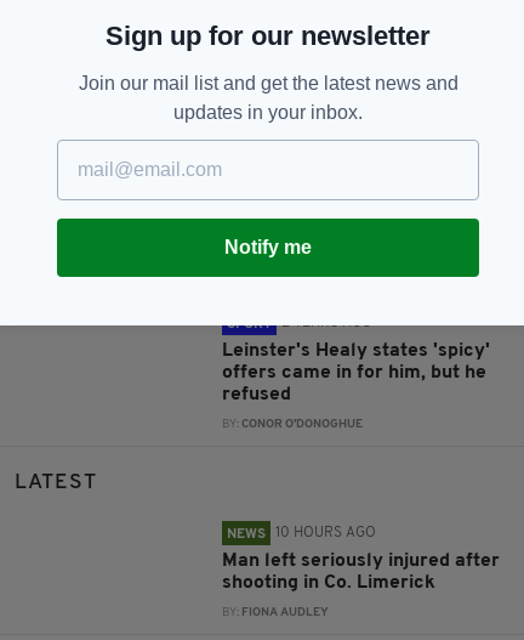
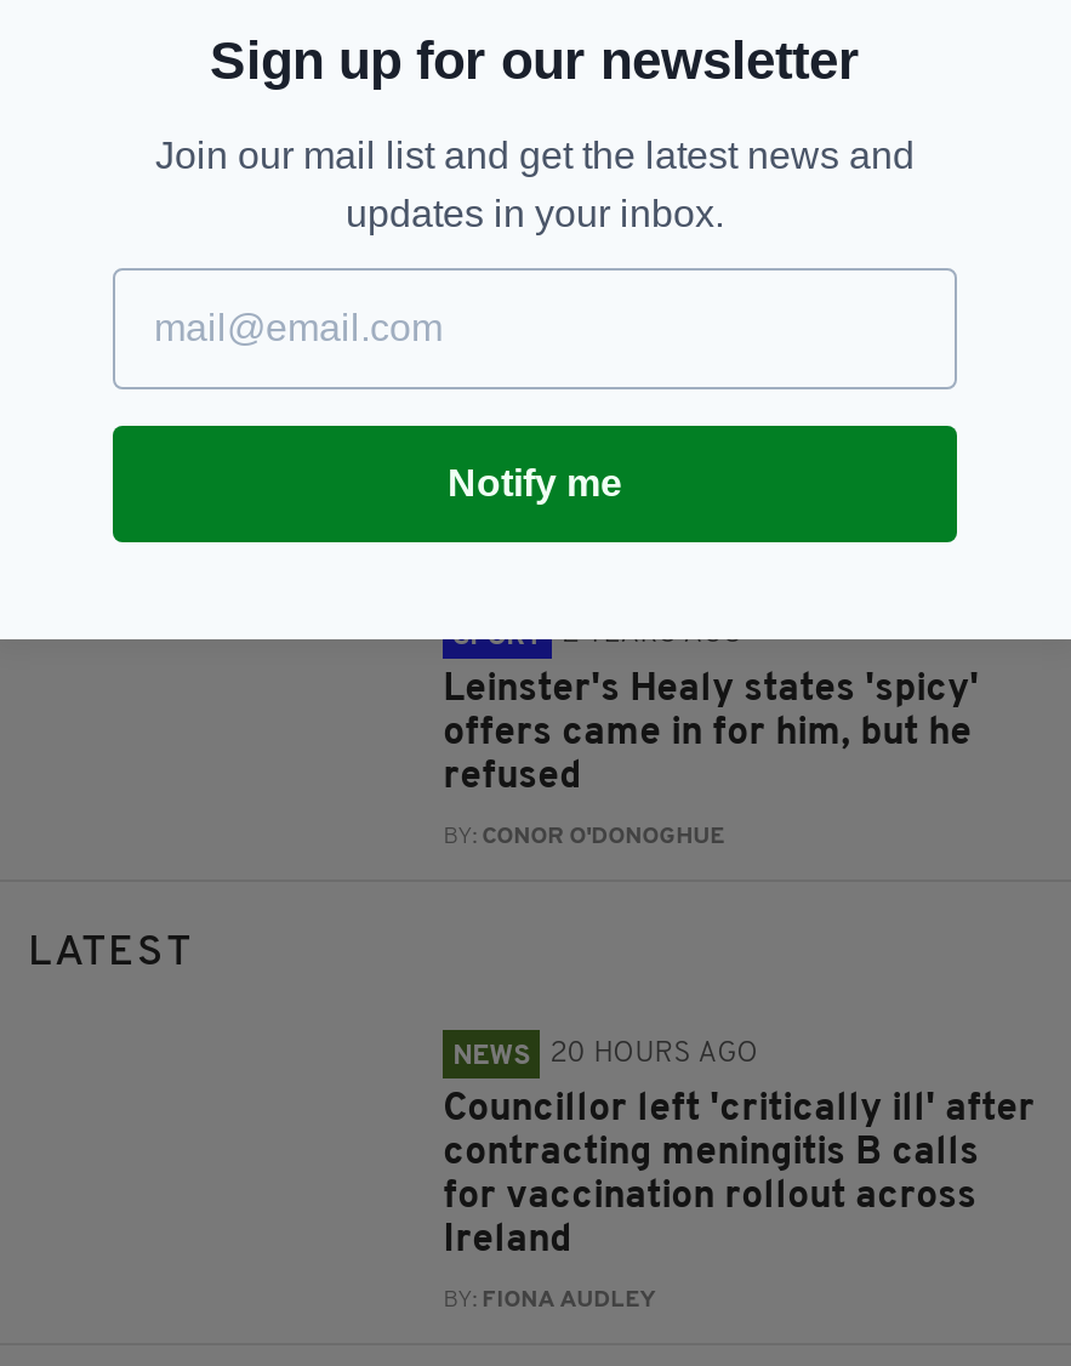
- NEWS 10 HOURS AGO
+ NEWS 20 HOURS AGO

- Man left seriously injured after
- shooting in Co. Limerick
+ Councillor left 'critically ill' after
+ contracting meningitis B calls
+ for vaccination rollout across
+ Ireland
